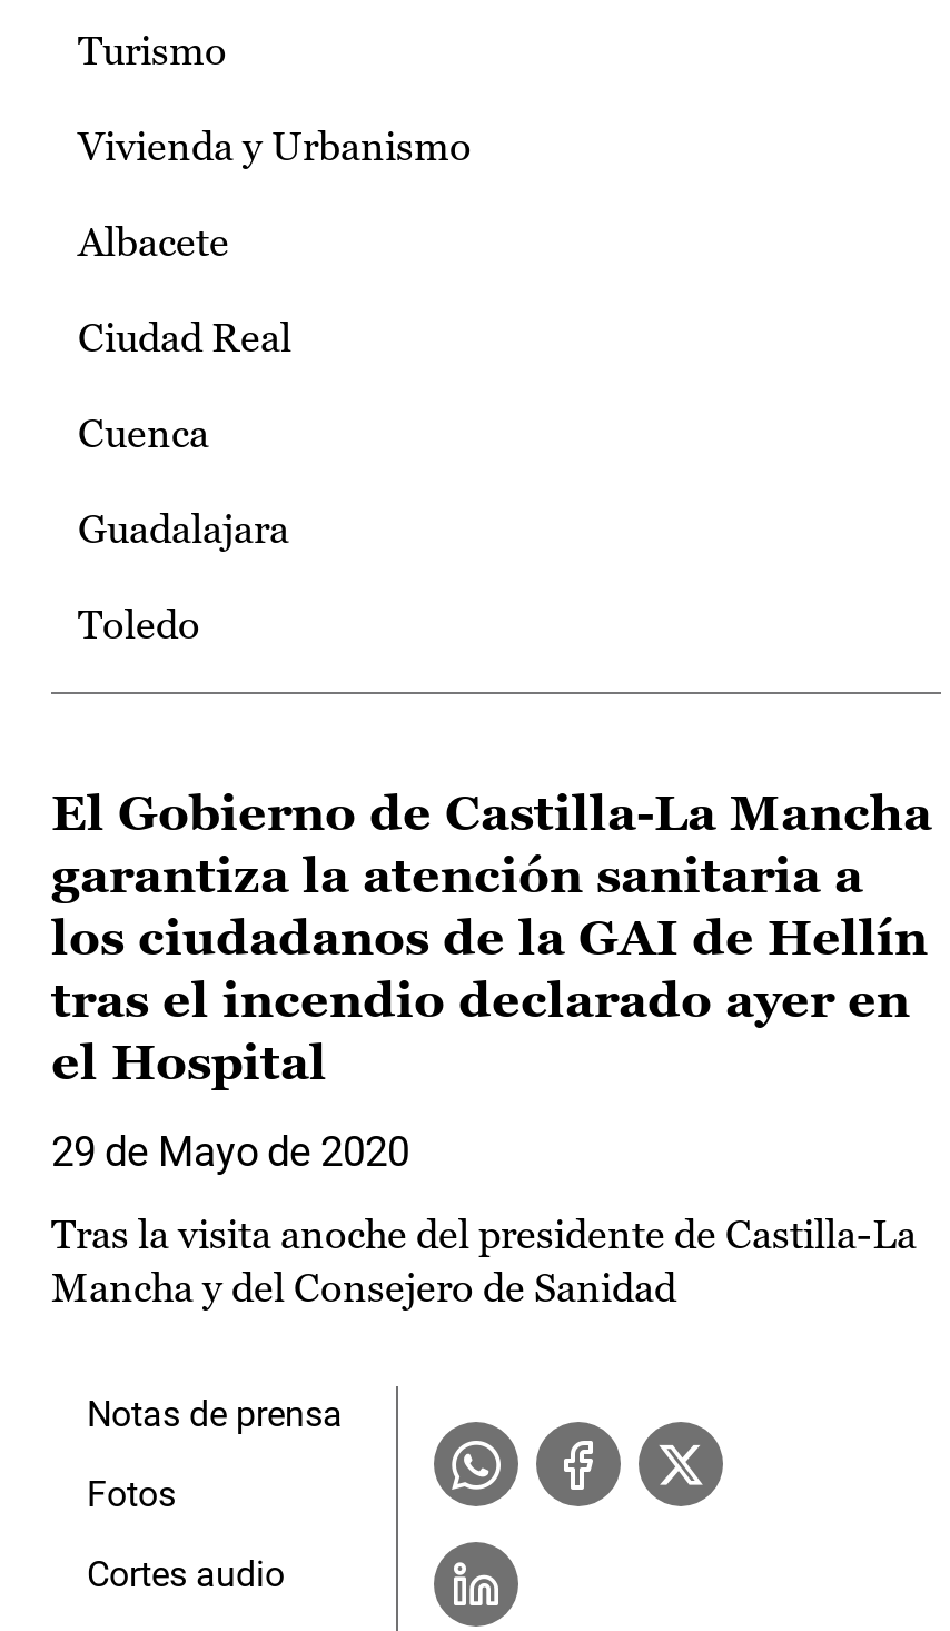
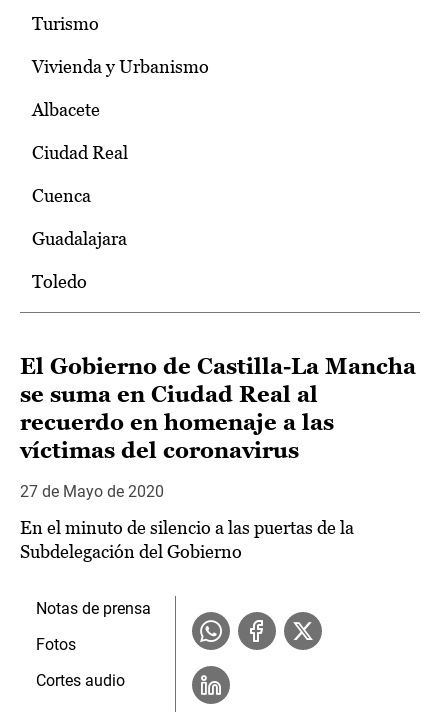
- garantiza la atención sanitaria a
- los ciudadanos de la GAI de Hellín
- tras el incendio declarado ayer en
- el Hospital
+ se suma en Ciudad Real al
+ recuerdo en homenaje a las
+ víctimas del coronavirus

- 29 de Mayo de 2020
+ 27 de Mayo de 2020

- Tras la visita anoche del presidente de Castilla-La
- Mancha y del Consejero de Sanidad
+ En el minuto de silencio a las puertas de la
+ Subdelegación del Gobierno
